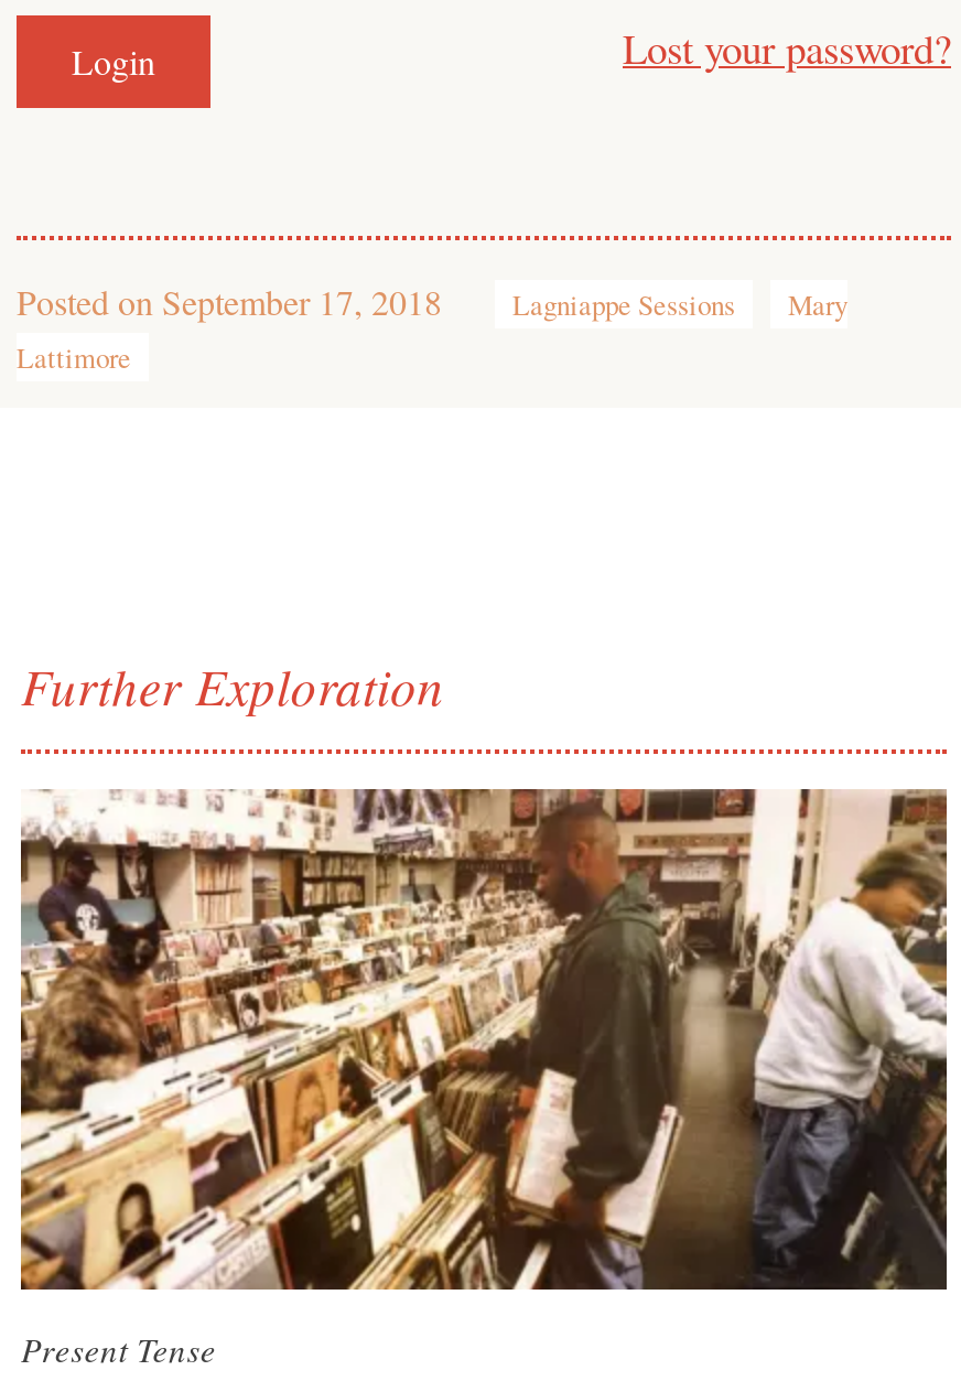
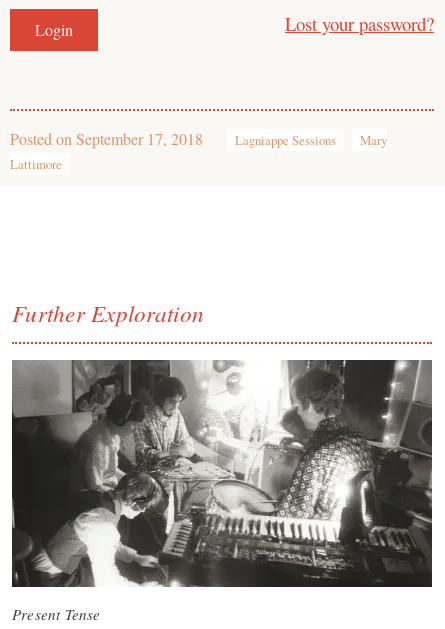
- [image]
+ [image]
